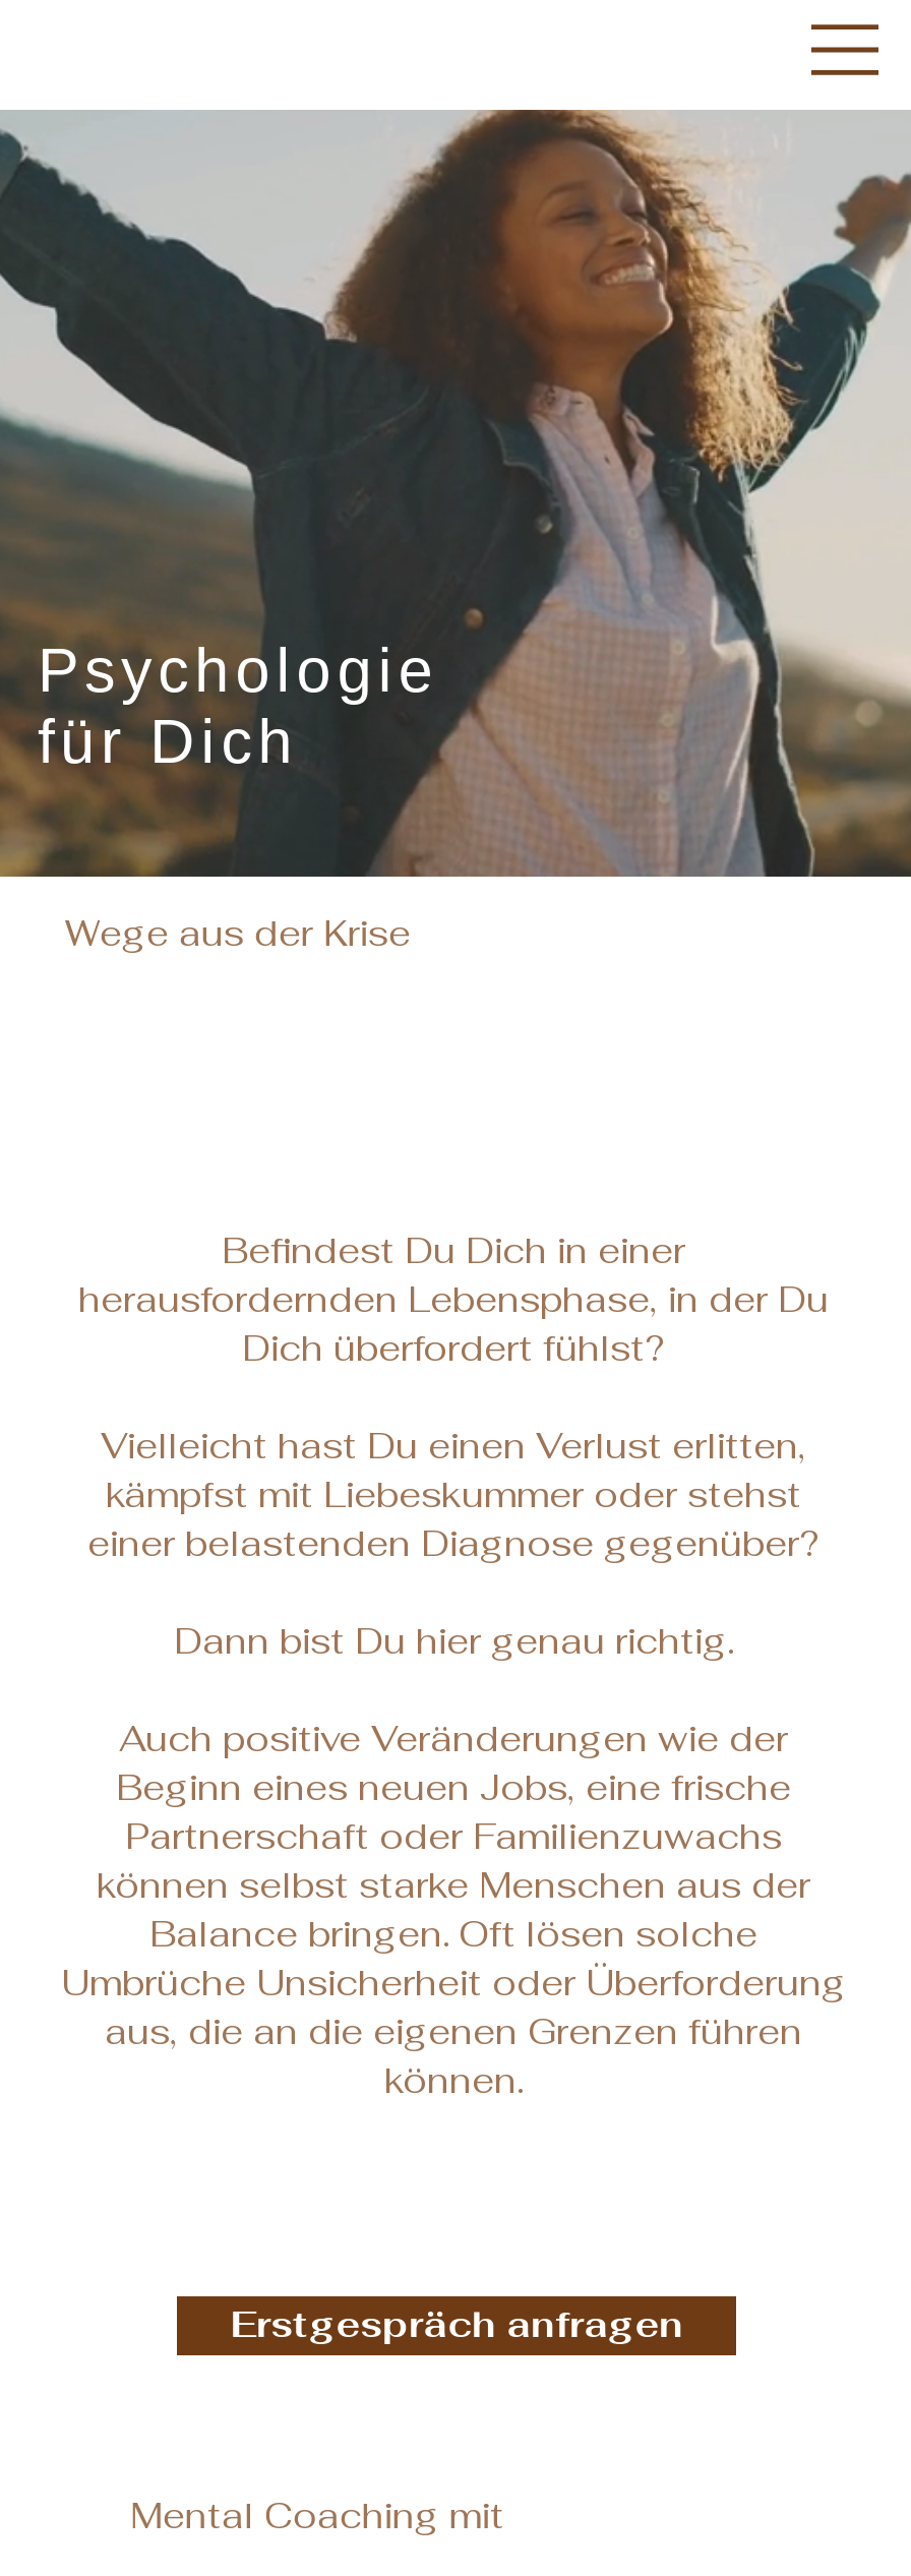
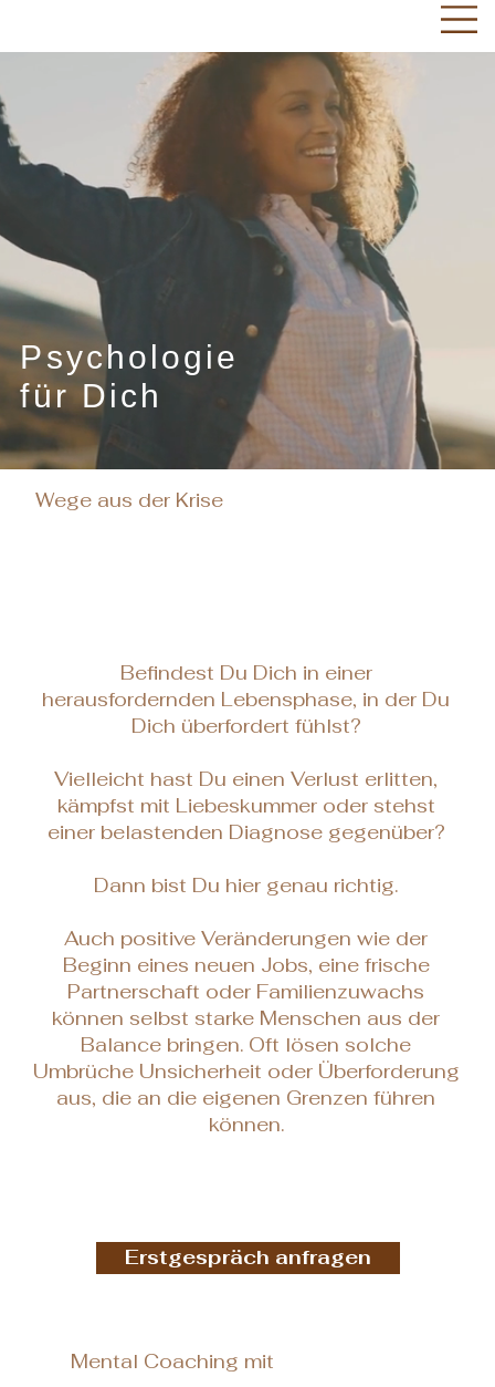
- [image]
+ [image]
